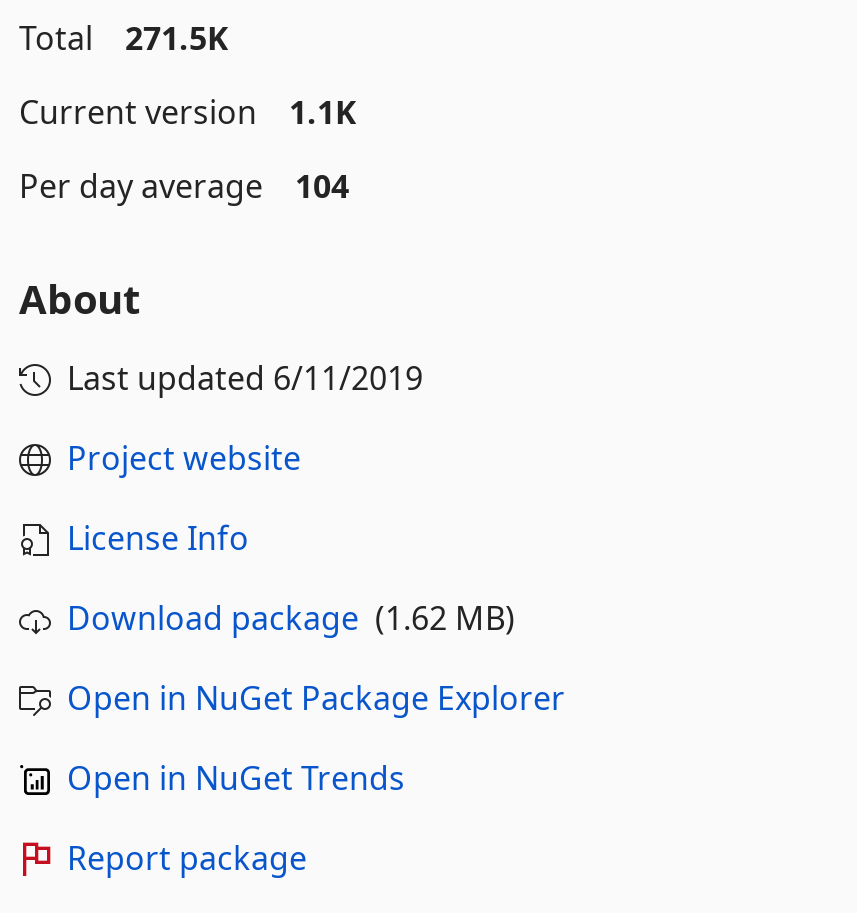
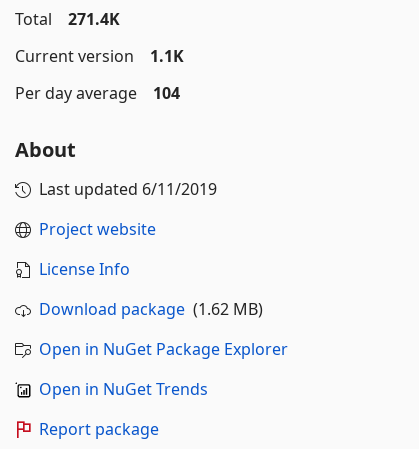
- Total 271.5K
+ Total 271.4K
